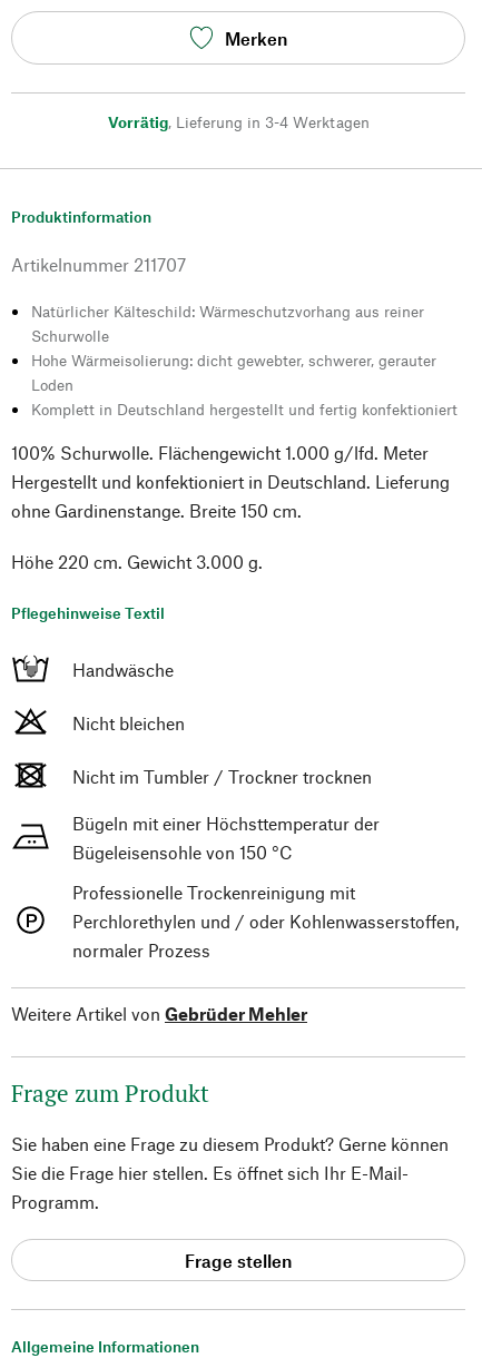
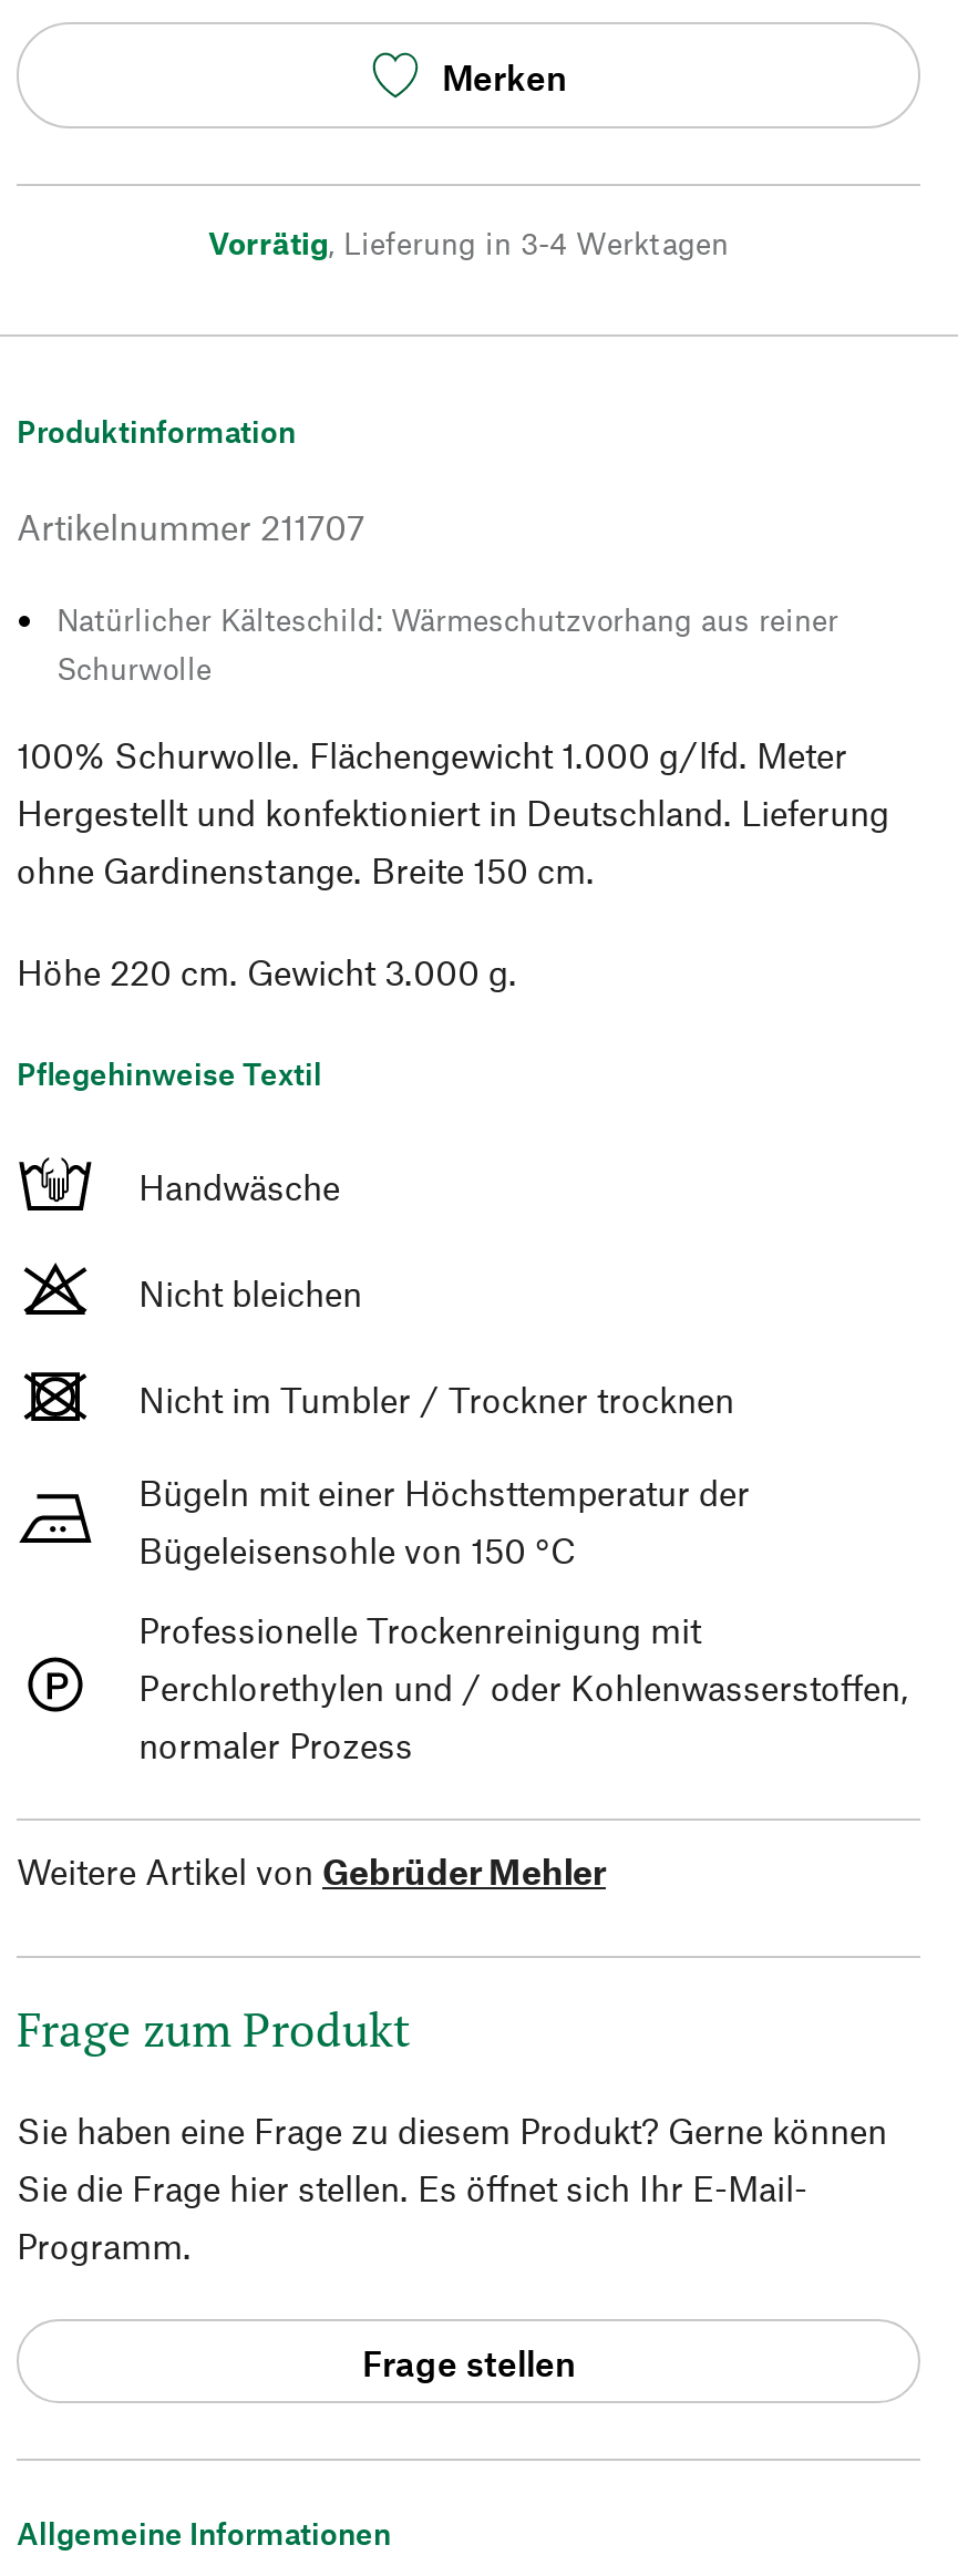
- Hohe Wärmeisolierung: dicht gewebter, schwerer, gerauter
- Loden
- Komplett in Deutschland hergestellt und fertig konfektioniert
